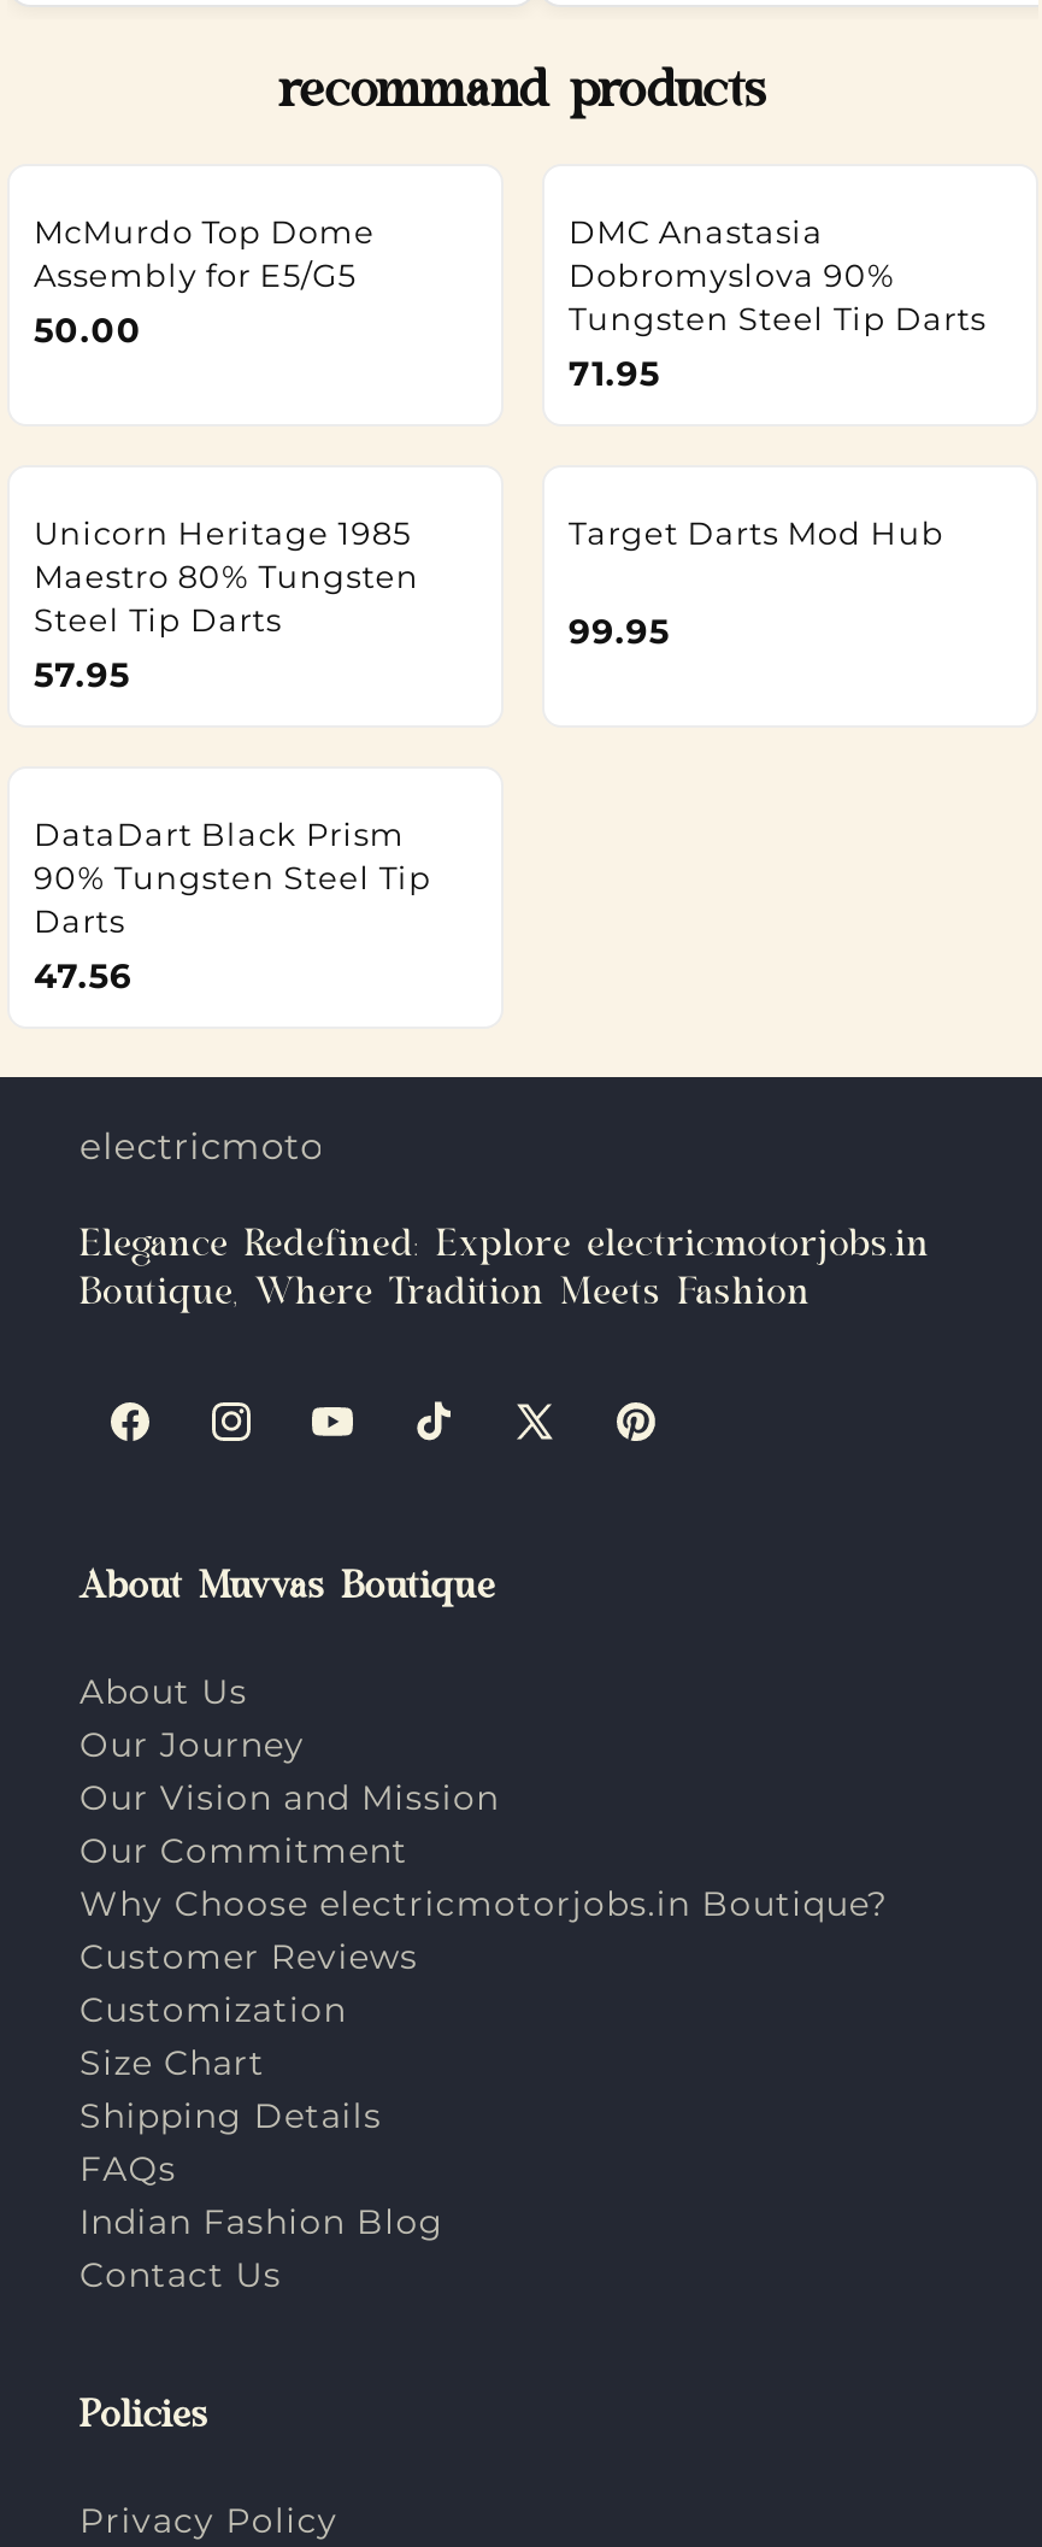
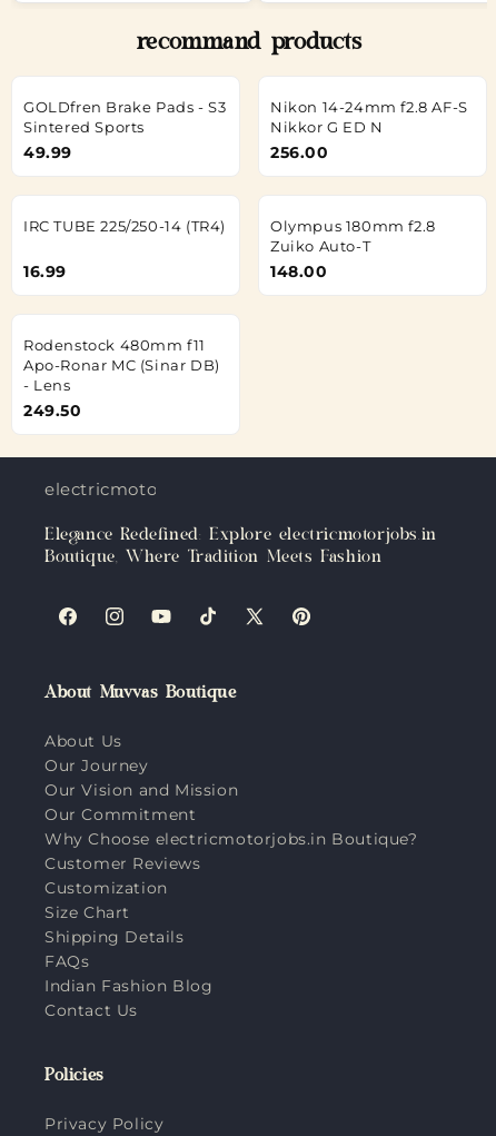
- McMurdo Top Dome
- Assembly for E5/G5
- 50.00
+ GOLDfren Brake Pads - S3
+ Sintered Sports
+ 49.99

- DMC Anastasia
- Dobromyslova 90%
- Tungsten Steel Tip Darts
- 71.95
+ Nikon 14-24mm f2.8 AF-S
+ Nikkor G ED N
+ 256.00

- Unicorn Heritage 1985
- Maestro 80% Tungsten
- Steel Tip Darts
- 57.95
+ IRC TUBE 225/250-14 (TR4)

- Target Darts Mod Hub
+ 16.99

- 99.95
+ Olympus 180mm f2.8
+ Zuiko Auto-T
+ 148.00

- DataDart Black Prism
- 90% Tungsten Steel Tip
- Darts
- 47.56
+ Rodenstock 480mm f11
+ Apo-Ronar MC (Sinar DB)
+ - Lens
+ 249.50
